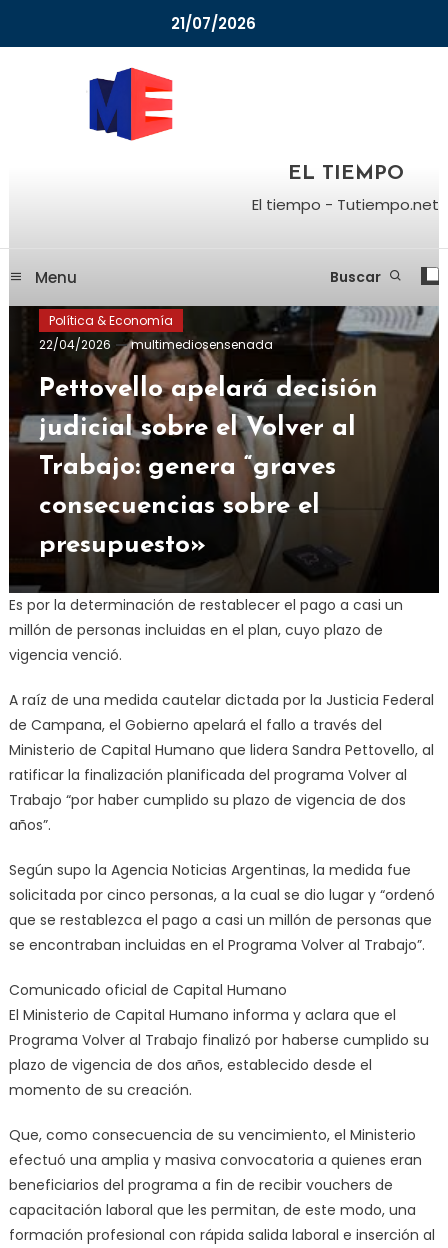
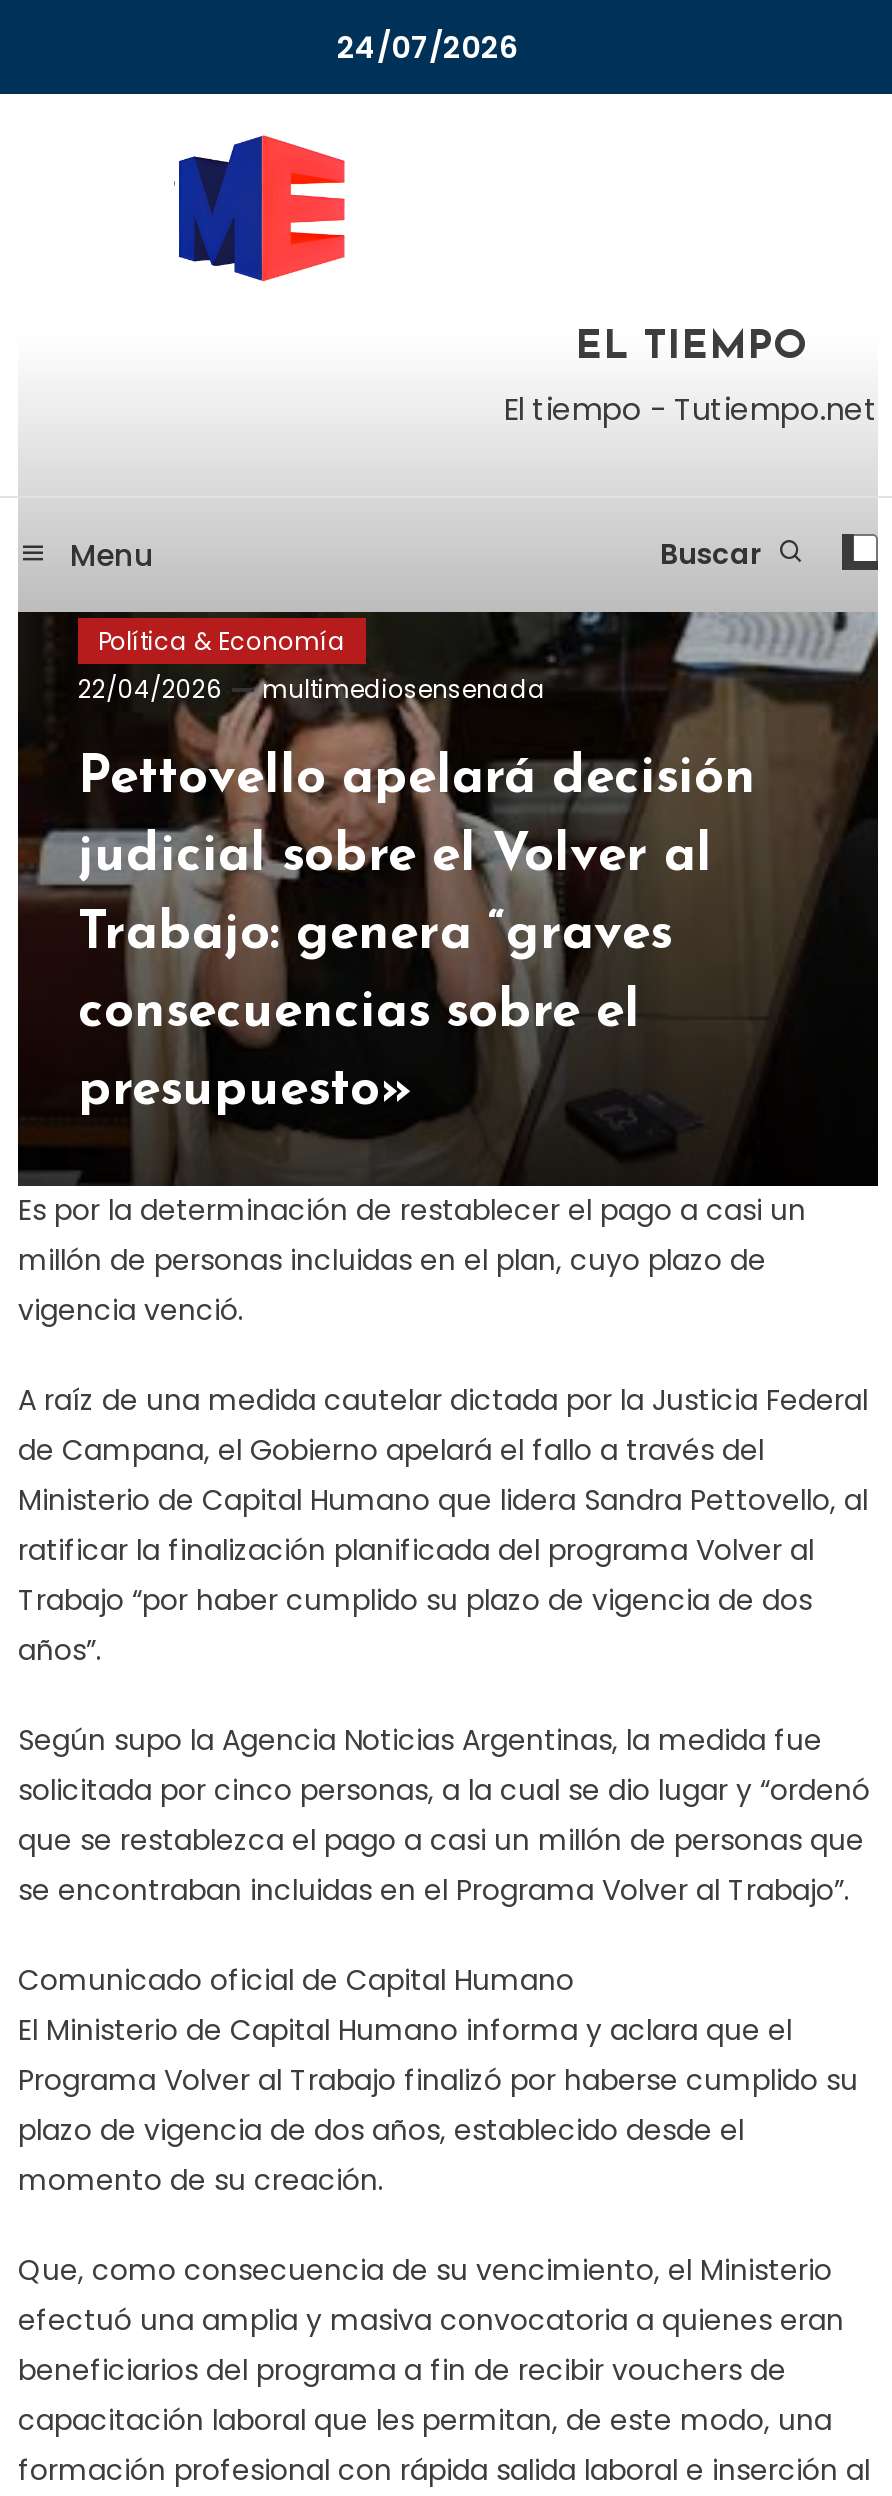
- 21/07/2026
+ 24/07/2026
